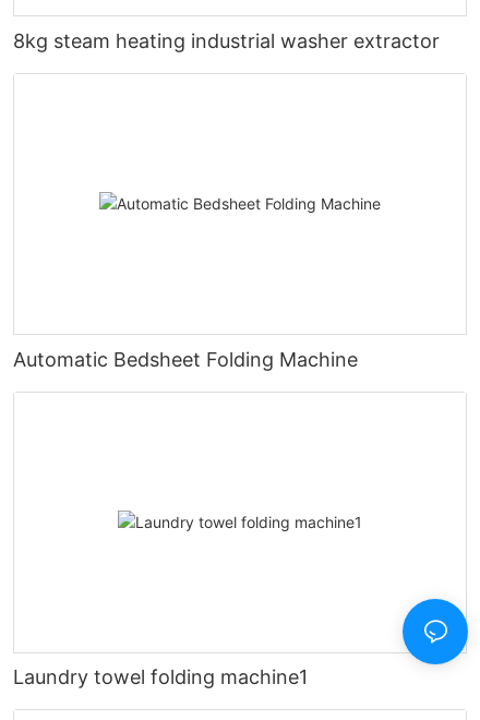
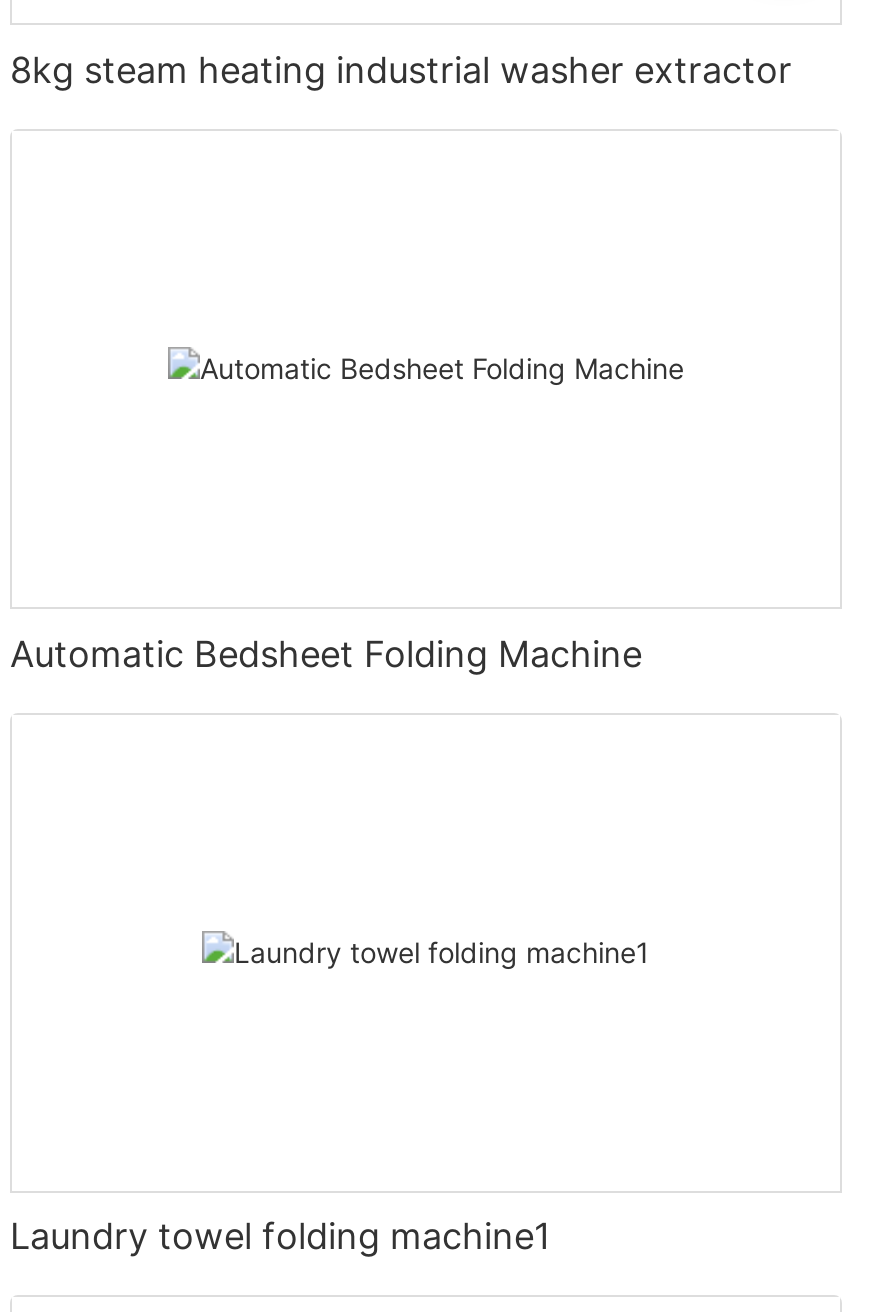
- [image]
